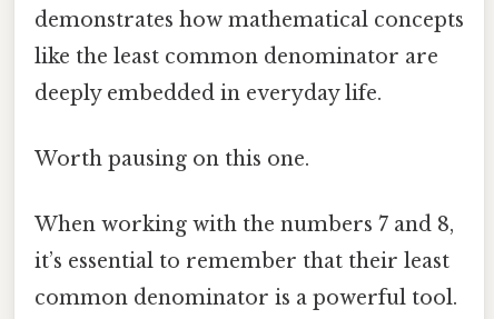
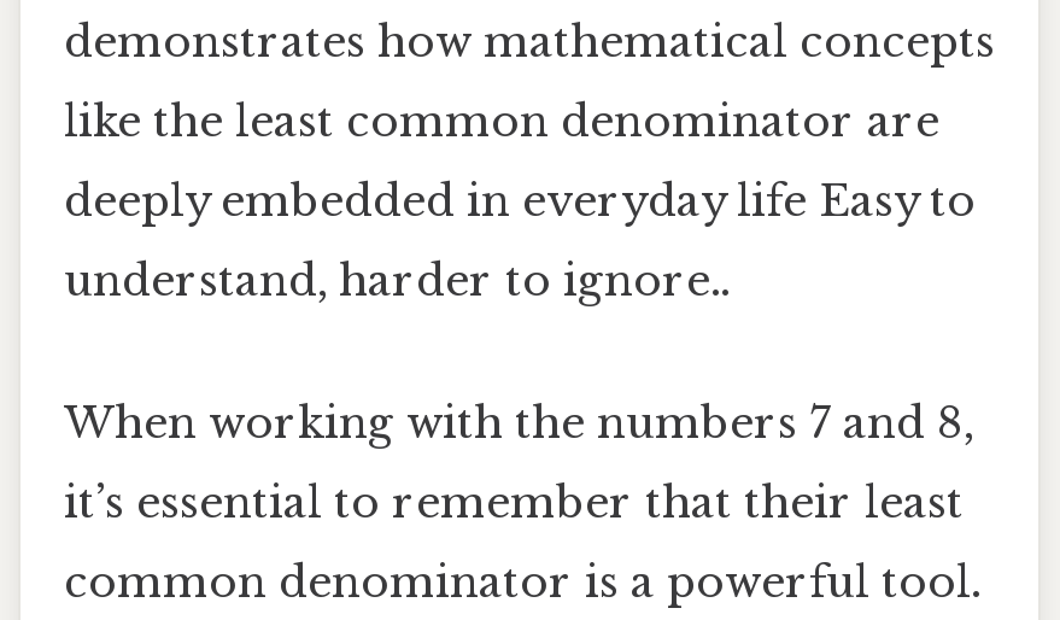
- deeply embedded in everyday life.
+ deeply embedded in everyday life Easy to

- Worth pausing on this one.
+ understand, harder to ignore..
